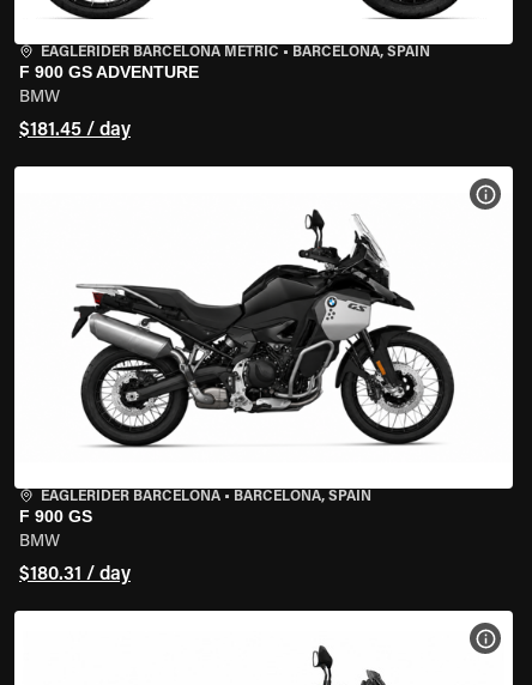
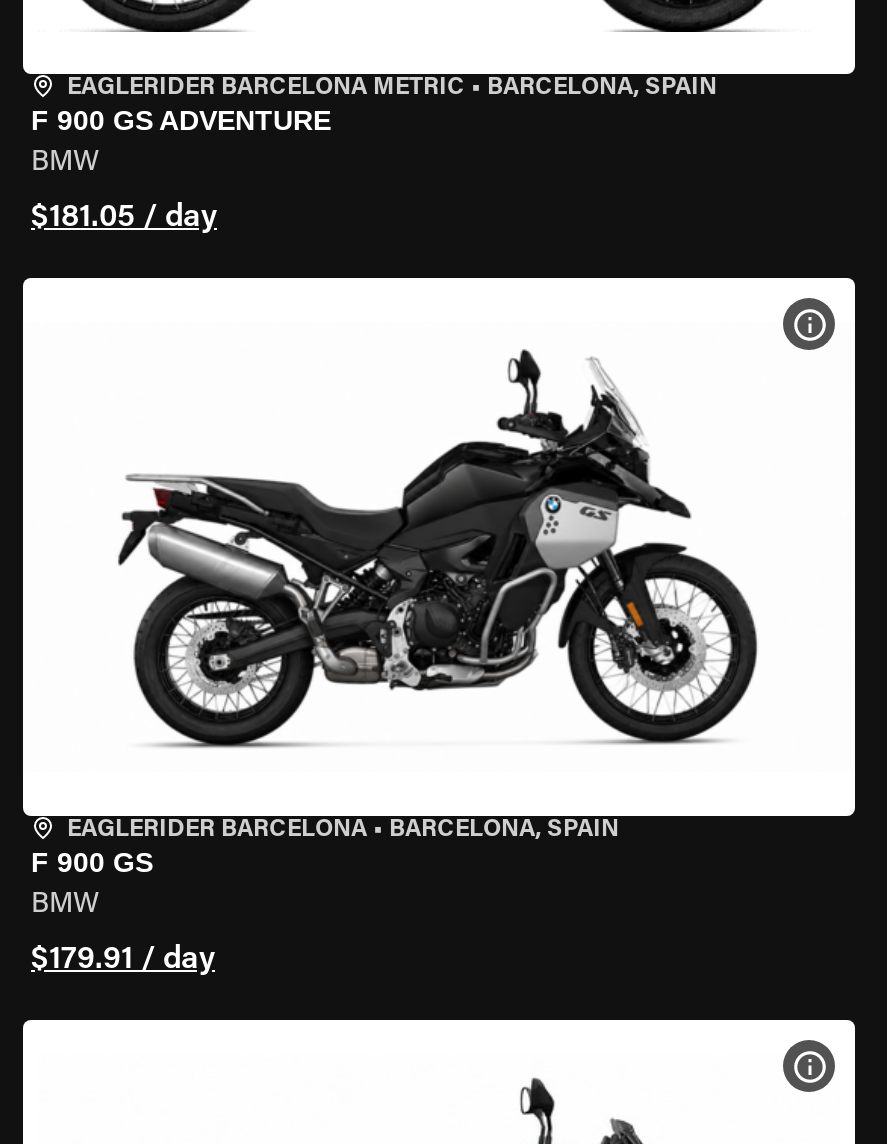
- $181.45 / day
+ $181.05 / day

- $180.31 / day
+ $179.91 / day
